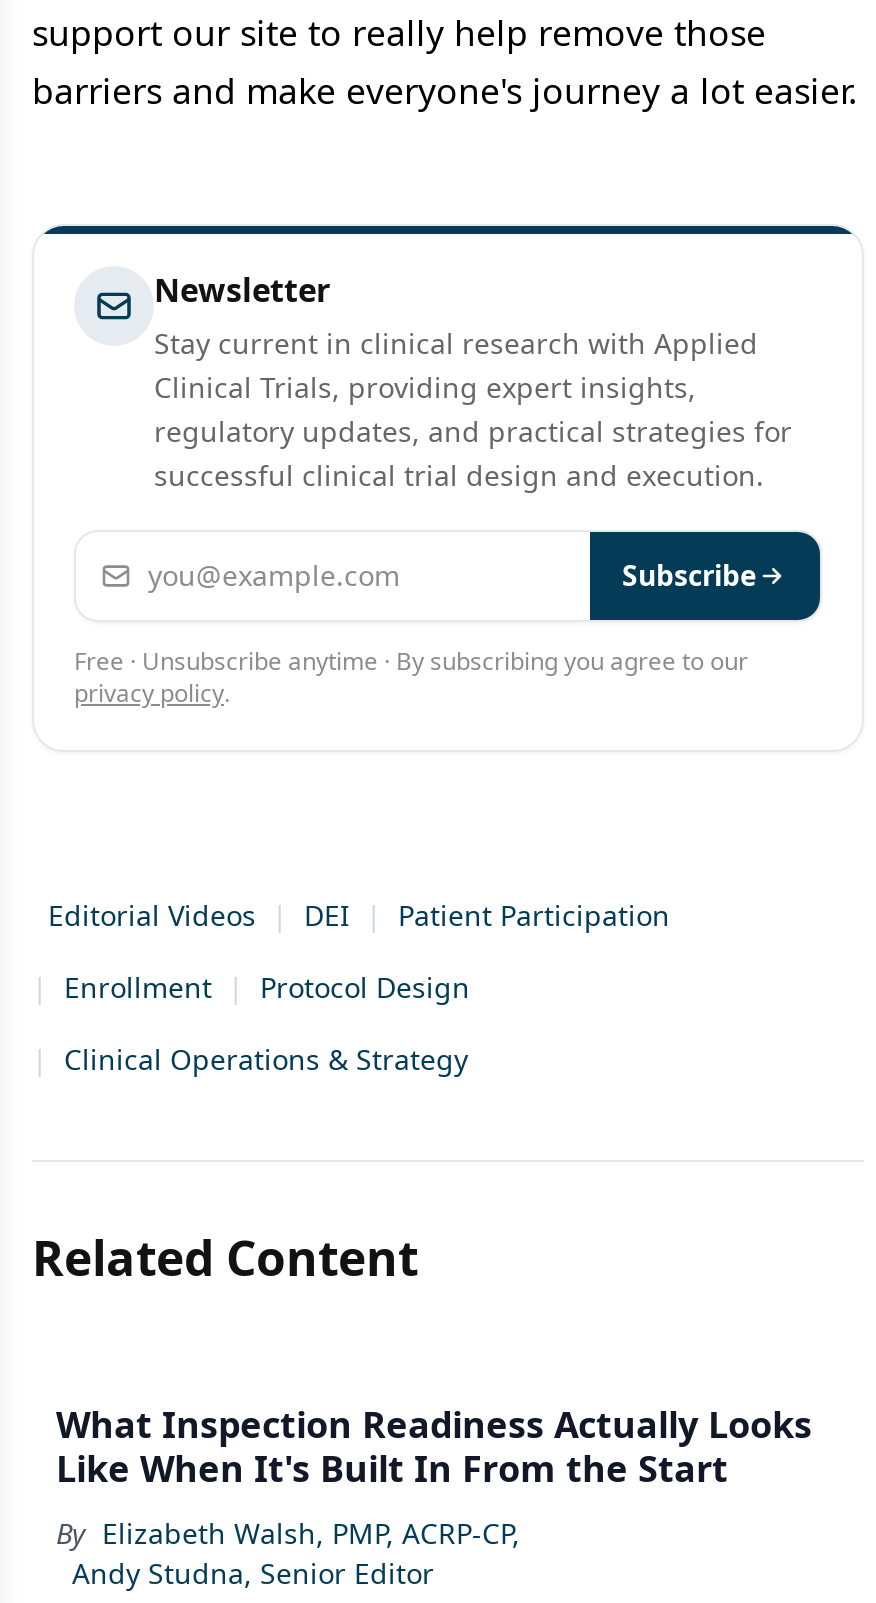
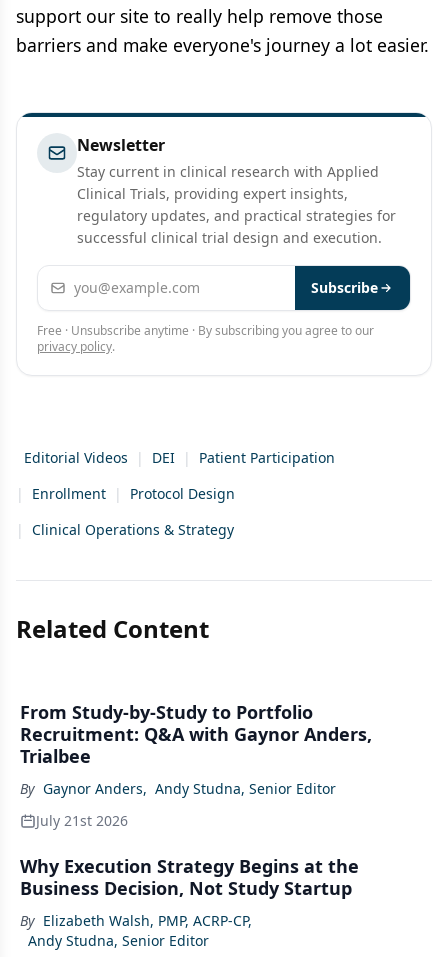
- What Inspection Readiness Actually Looks
- Like When It's Built In From the Start
+ From Study-by-Study to Portfolio
+ Recruitment: Q&A with Gaynor Anders,
+ Trialbee
+ By Gaynor Anders, Andy Studna, Senior Editor
+ July 21st 2026
+ Why Execution Strategy Begins at the
+ Business Decision, Not Study Startup
